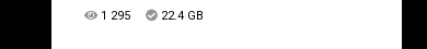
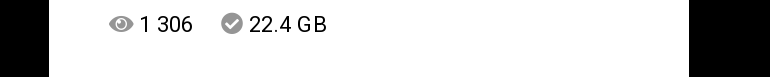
- 1 295 22.4 GB
+ 1 306 22.4 GB
